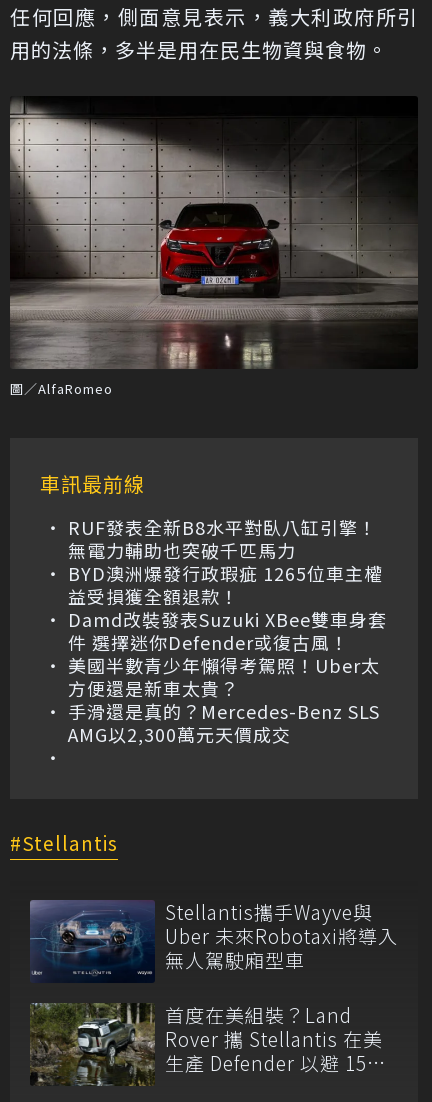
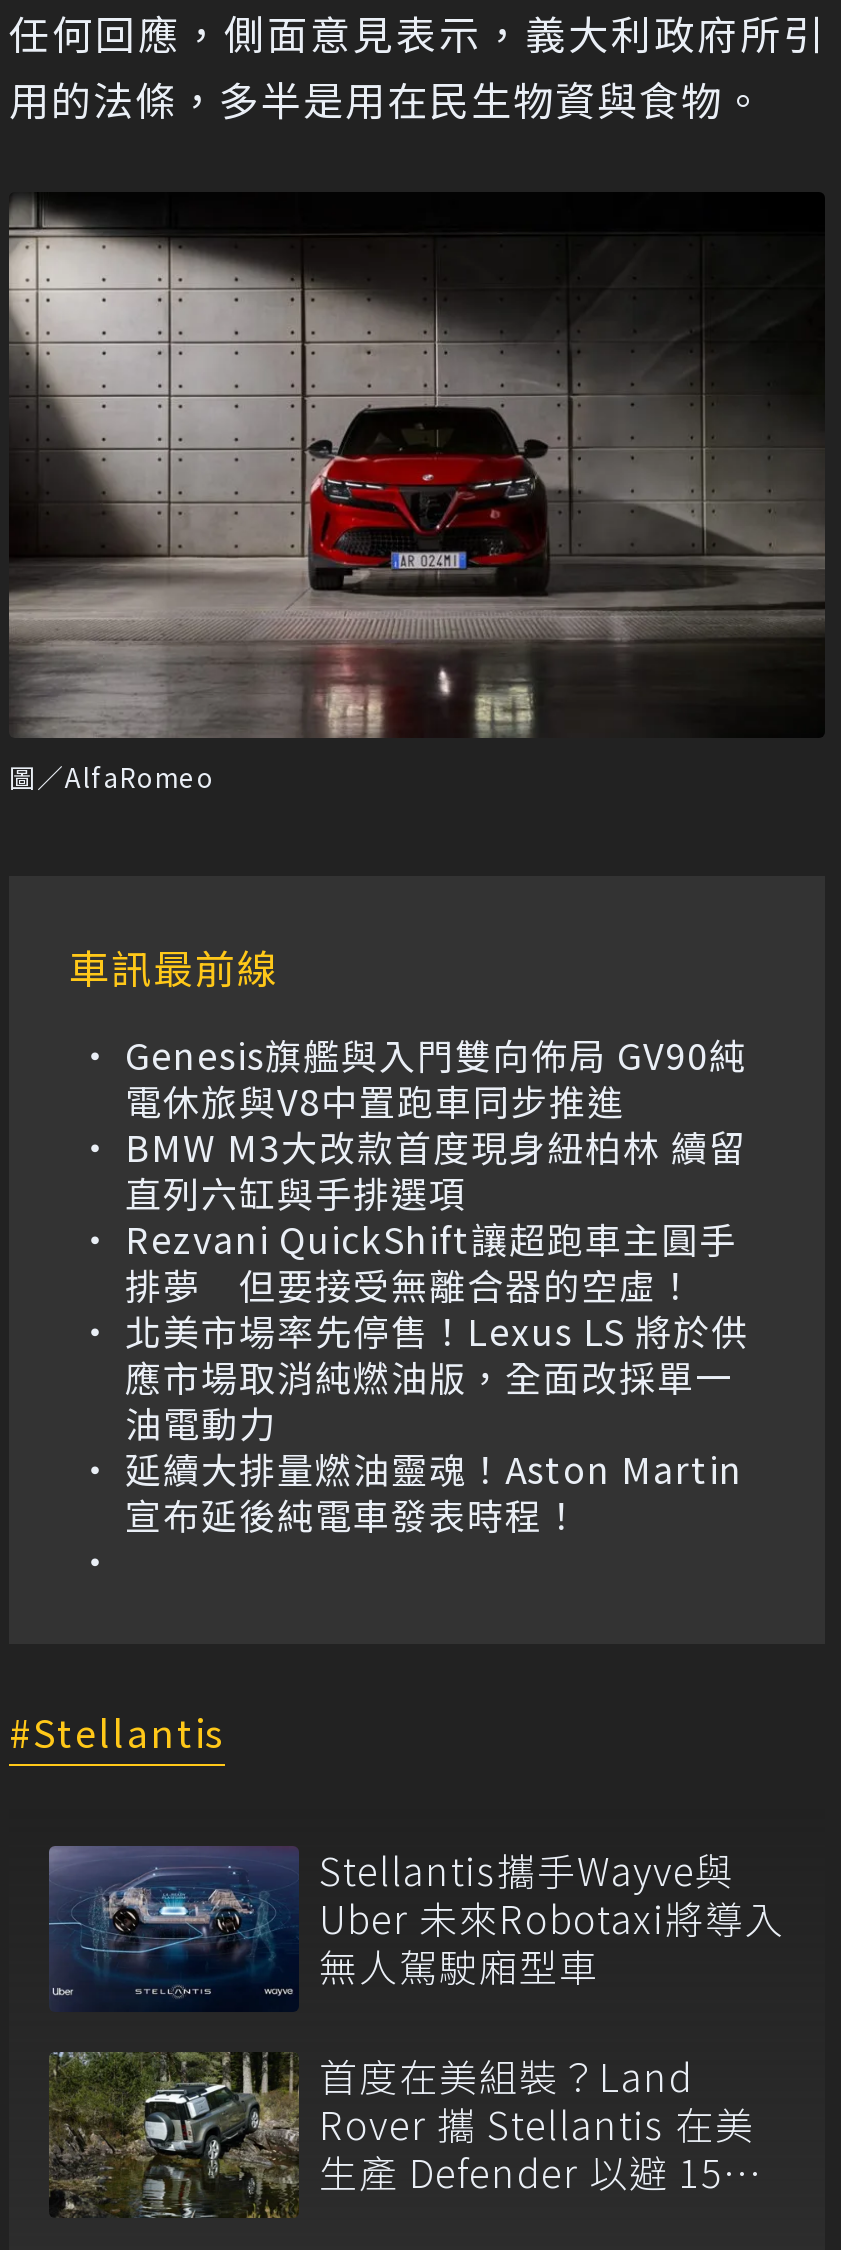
- RUF發表全新B8水平對臥八缸引擎！
- 無電力輔助也突破千匹馬力
- BYD澳洲爆發行政瑕疵 1265位車主權
- 益受損獲全額退款！
- Damd改裝發表Suzuki XBee雙車身套
- 件 選擇迷你Defender或復古風！
- 美國半數青少年懶得考駕照！Uber太
- 方便還是新車太貴？
- 手滑還是真的？Mercedes-Benz SLS
- AMG以2,300萬元天價成交
+ Genesis旗艦與入門雙向佈局 GV90純
+ 電休旅與V8中置跑車同步推進
+ BMW M3大改款首度現身紐柏林 續留
+ 直列六缸與手排選項
+ Rezvani QuickShift讓超跑車主圓手
+ 排夢 但要接受無離合器的空虛！
+ 北美市場率先停售！Lexus LS 將於供
+ 應市場取消純燃油版，全面改採單一
+ 油電動力
+ 延續大排量燃油靈魂！Aston Martin
+ 宣布延後純電車發表時程！
